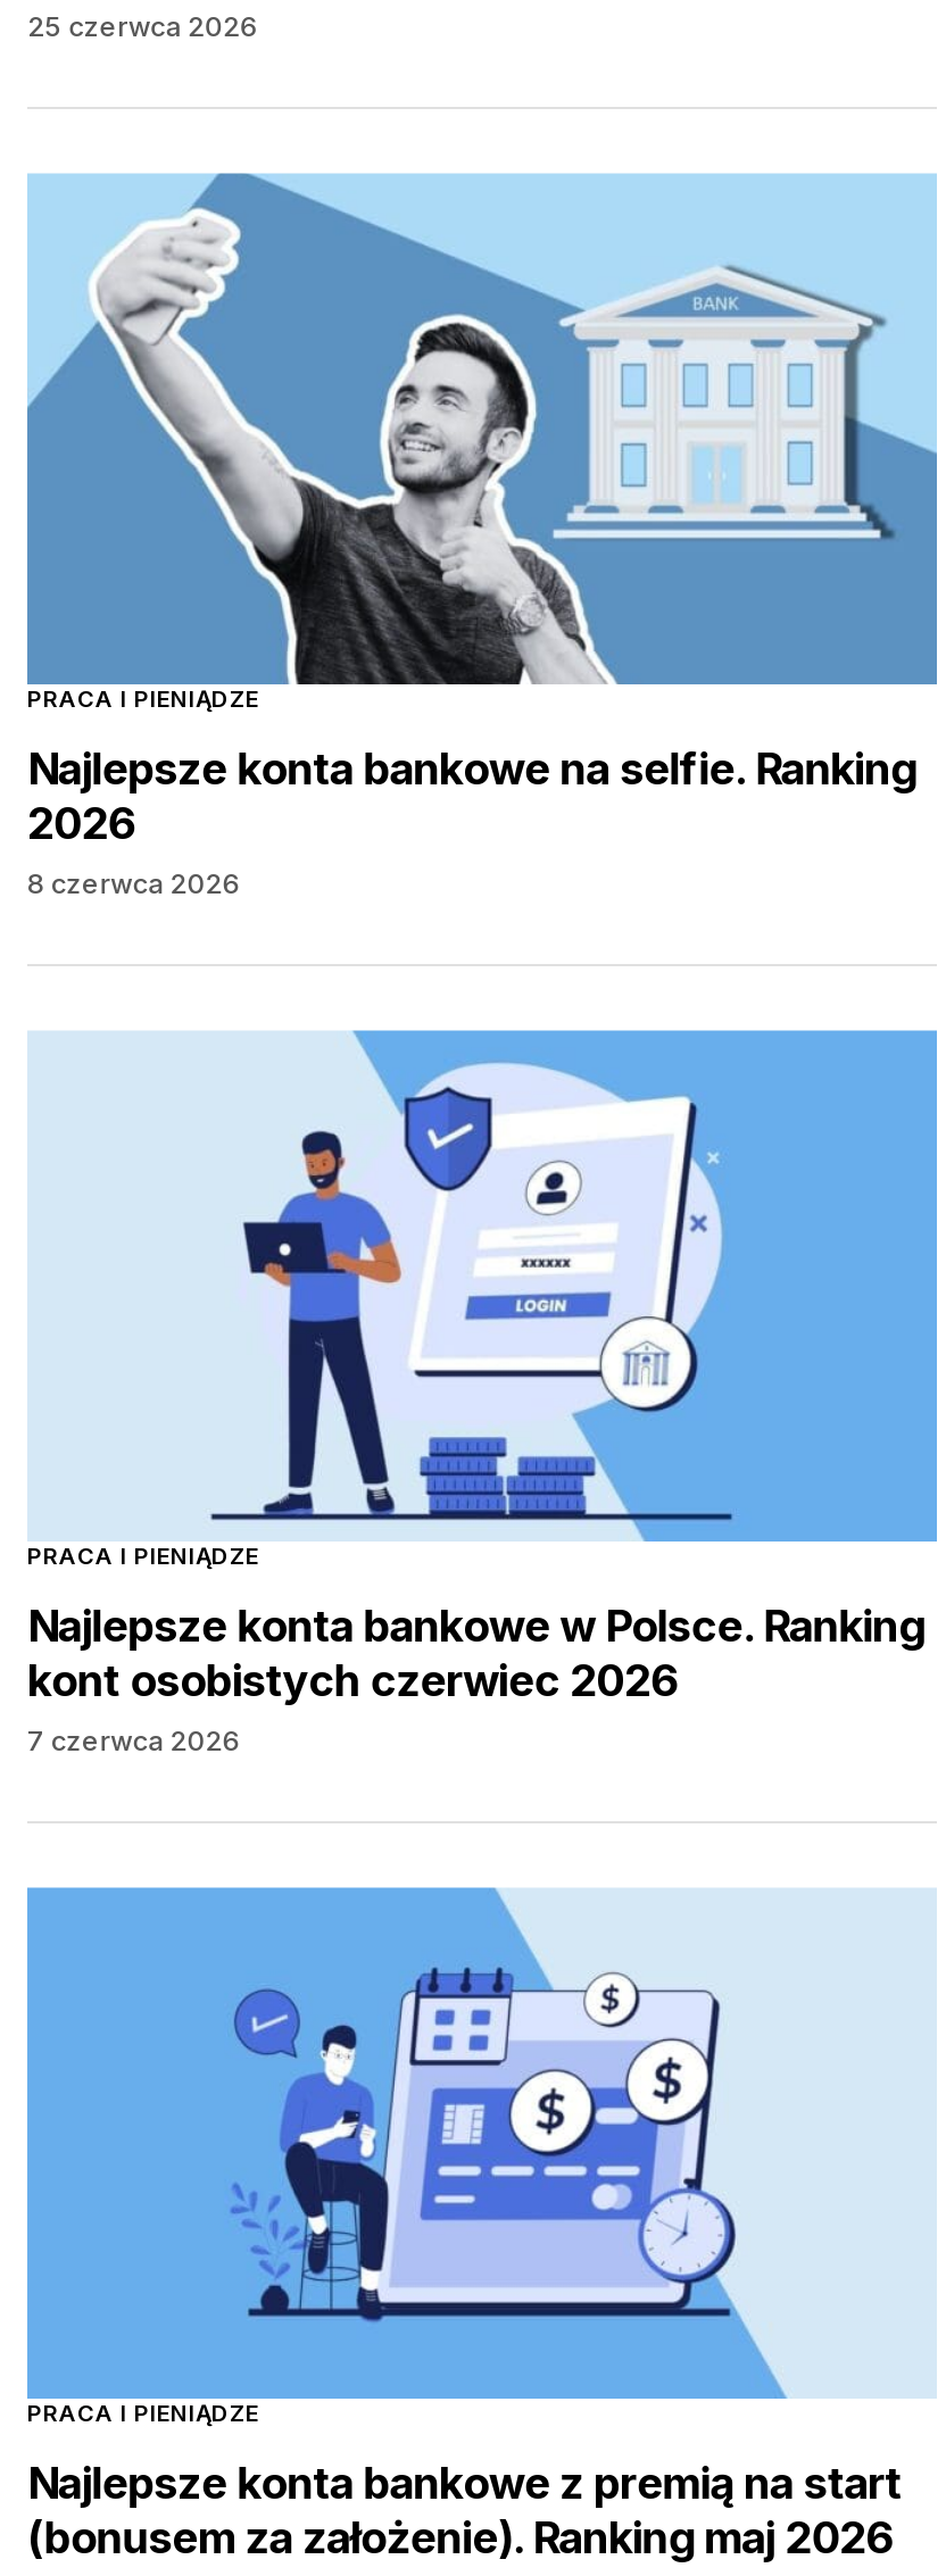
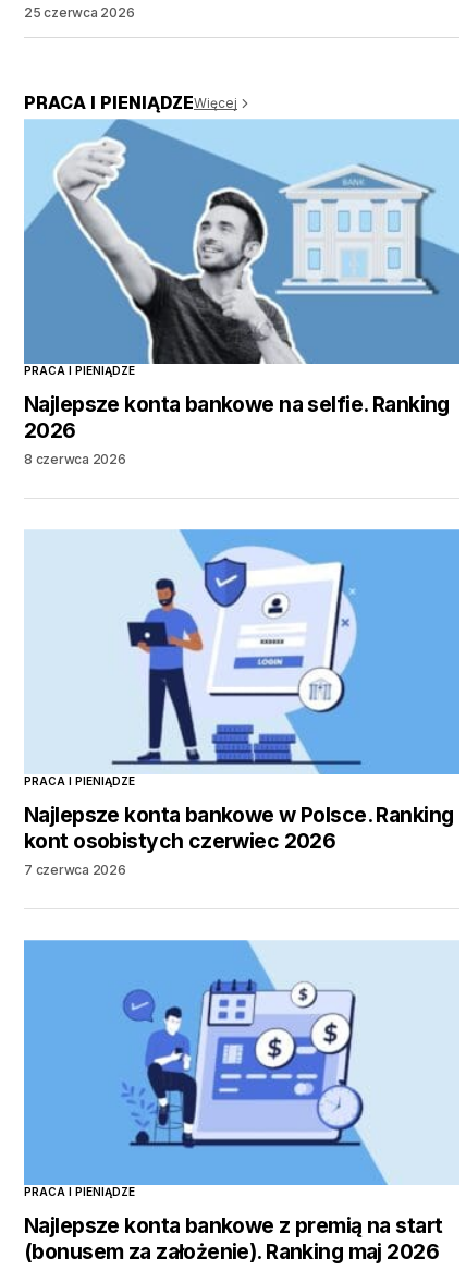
+ PRACA I PIENIĄDZEWięcej
